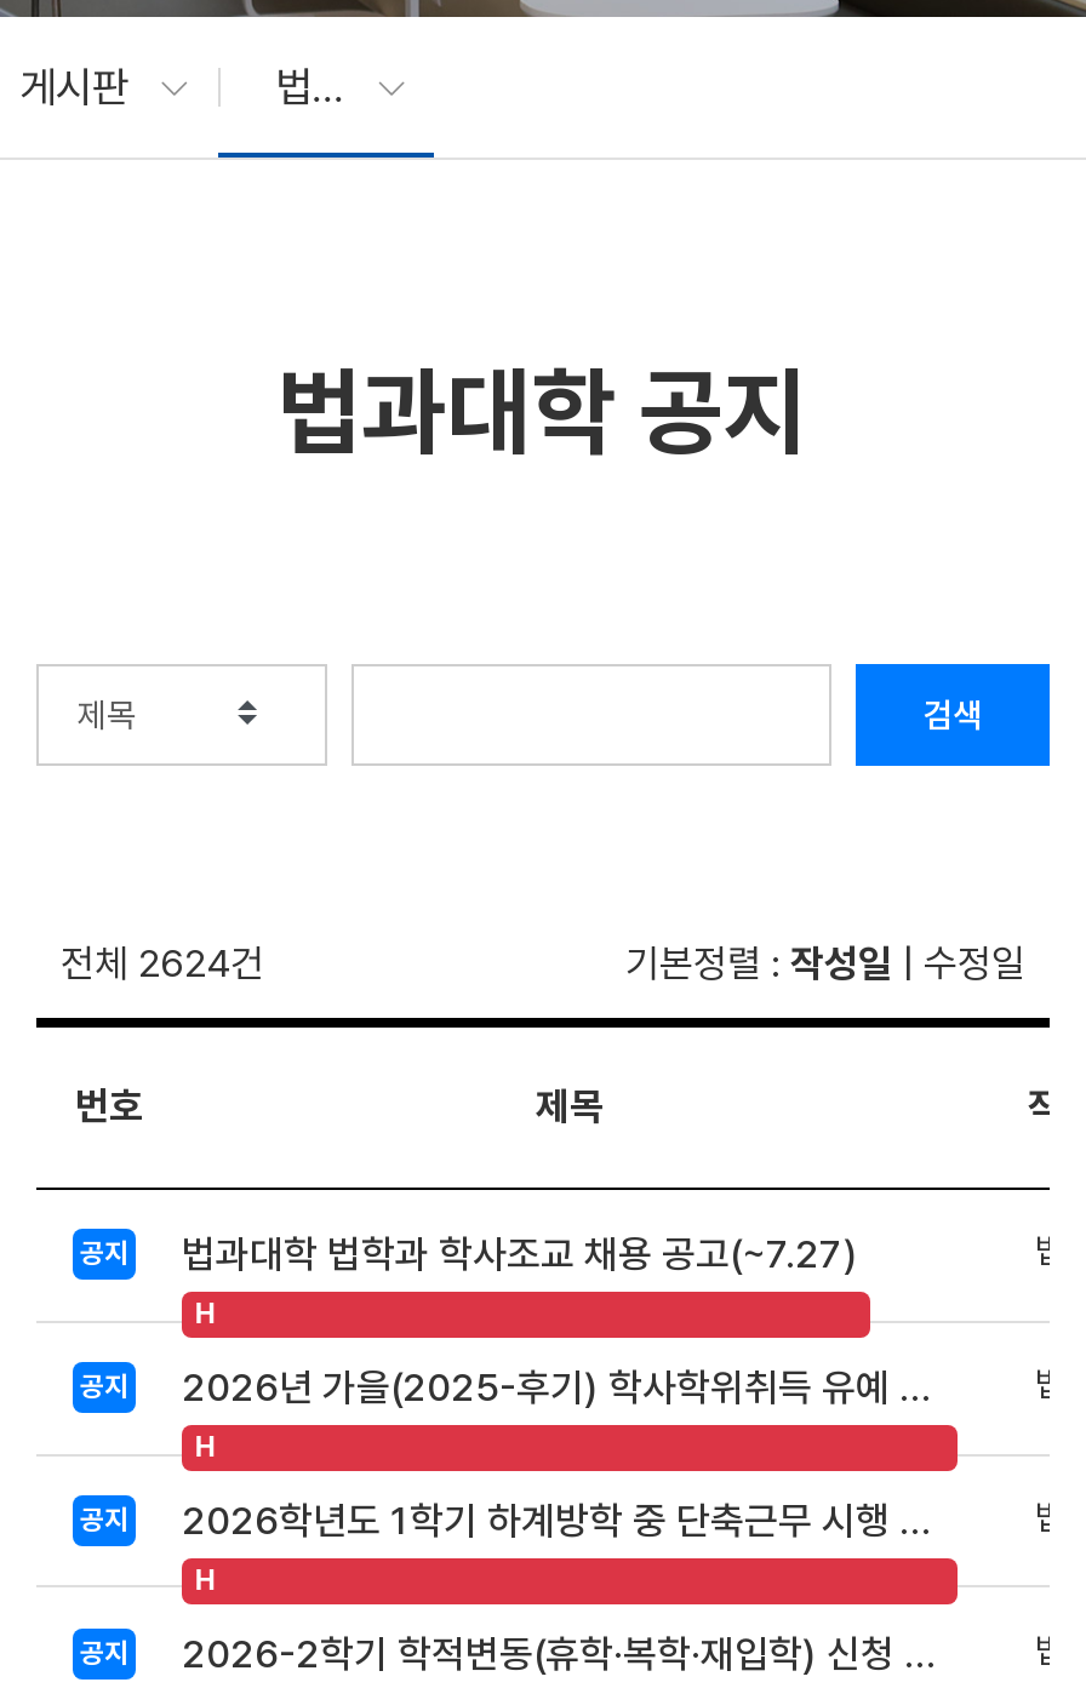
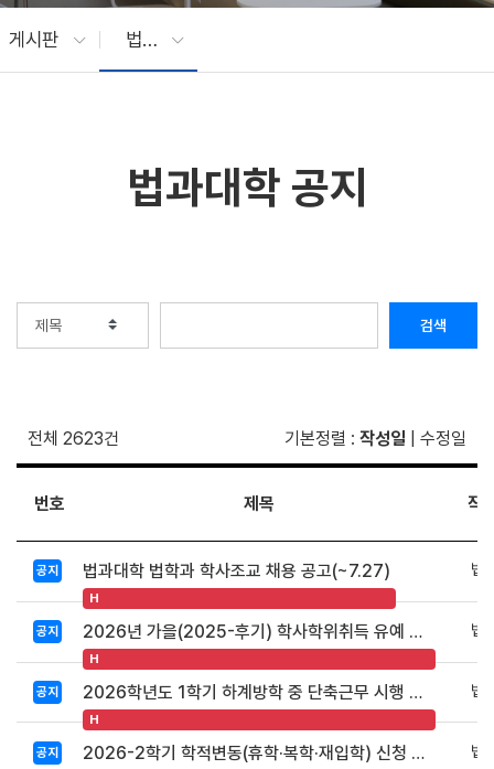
- 전체 2624건
+ 전체 2623건
